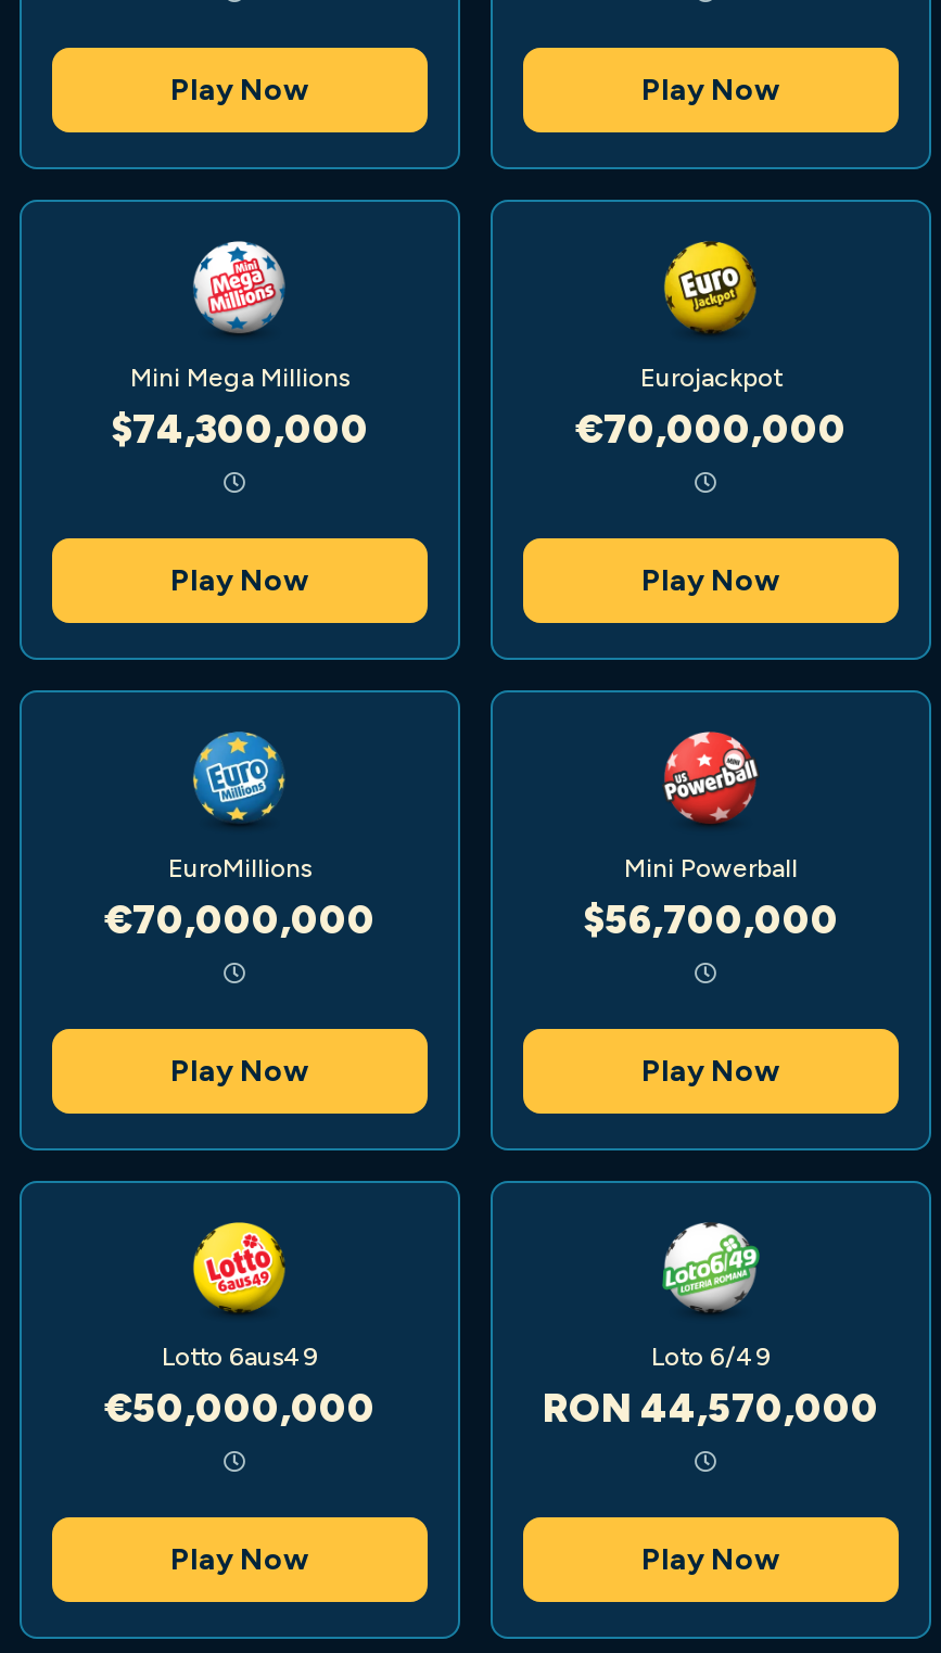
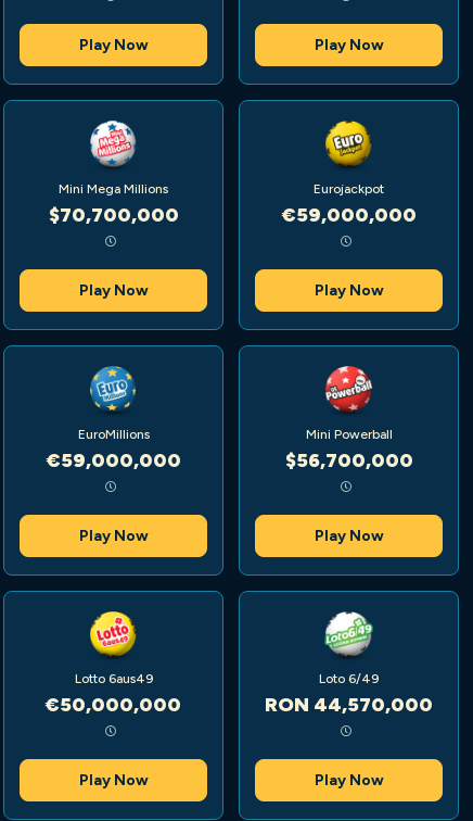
- $74,300,000
+ $70,700,000

- €70,000,000
+ €59,000,000

- €70,000,000
+ €59,000,000
